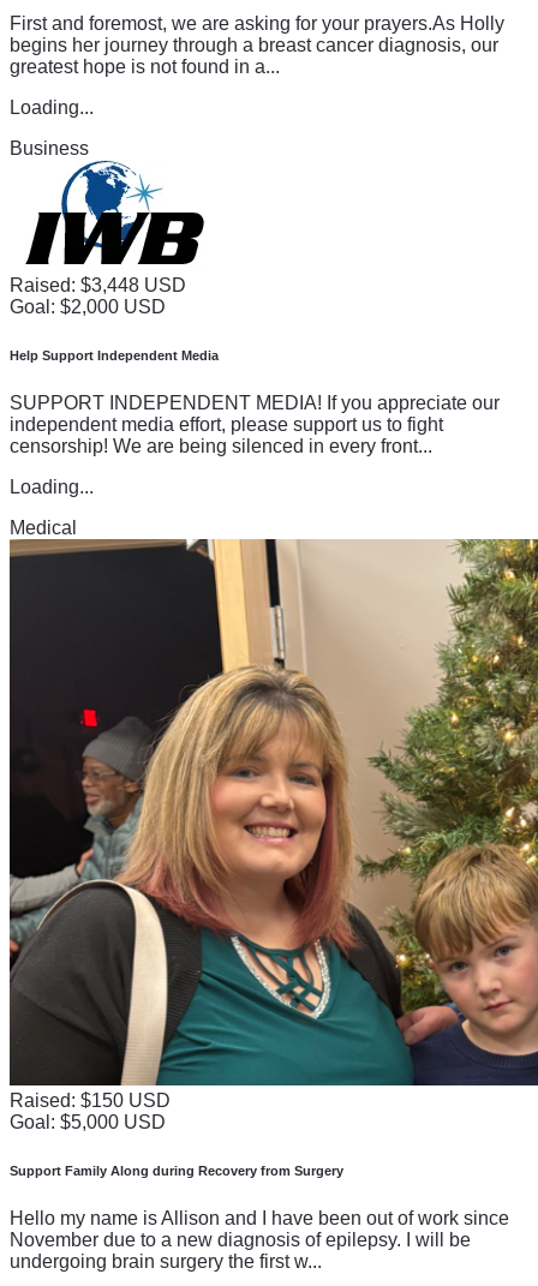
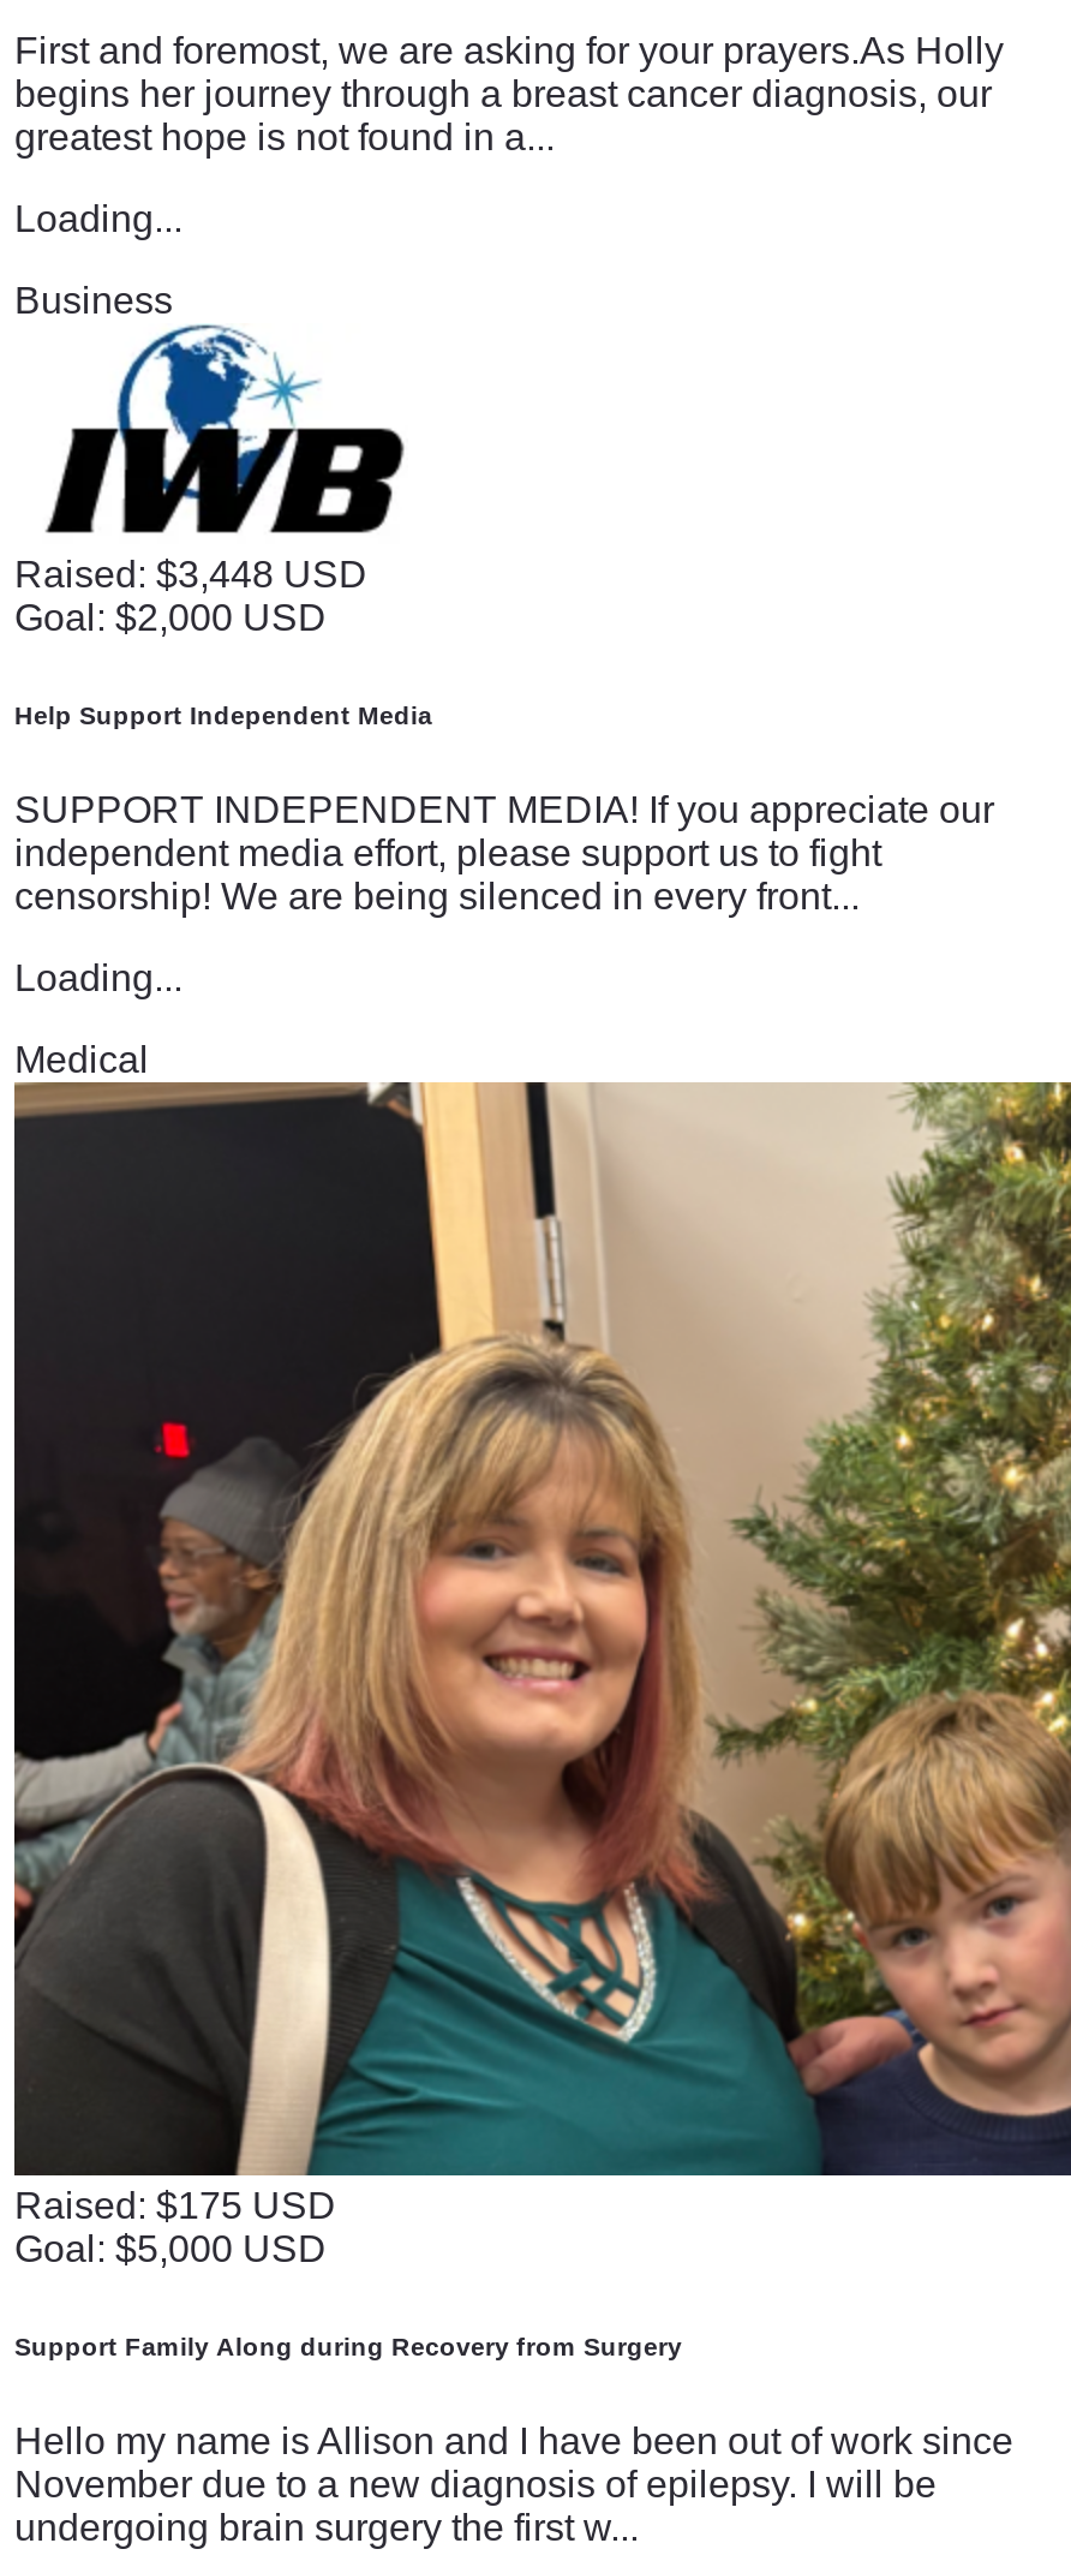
- Raised: $150 USD
+ Raised: $175 USD
